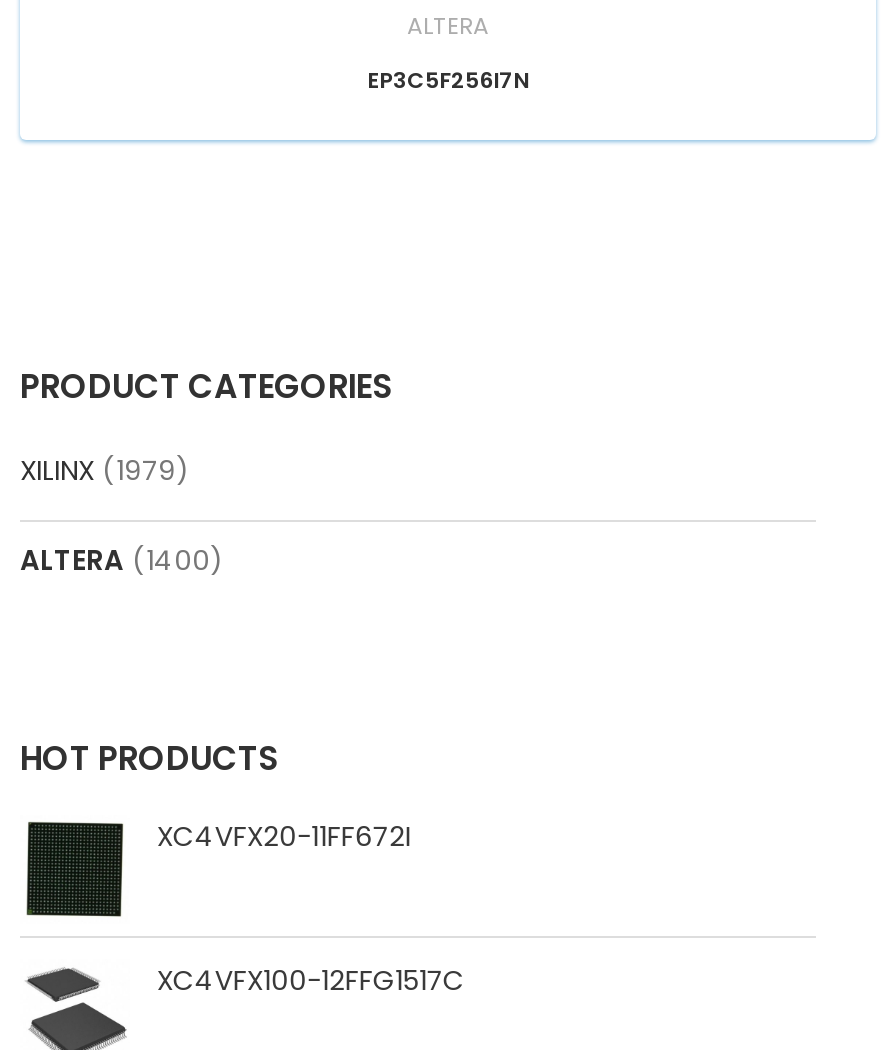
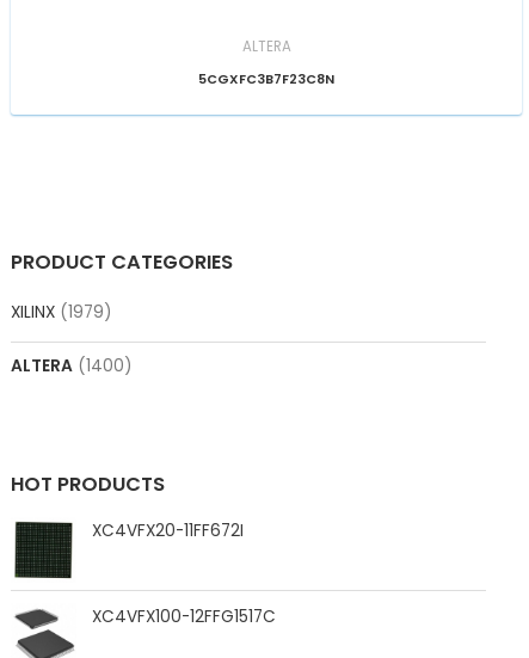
- EP3C5F256I7N
+ 5CGXFC3B7F23C8N
